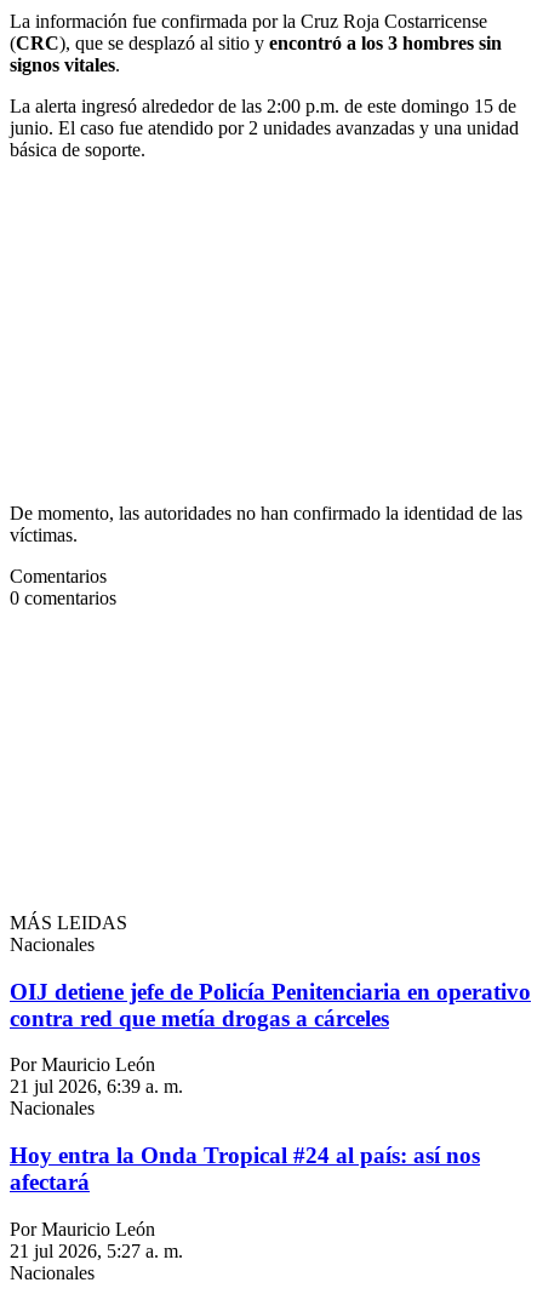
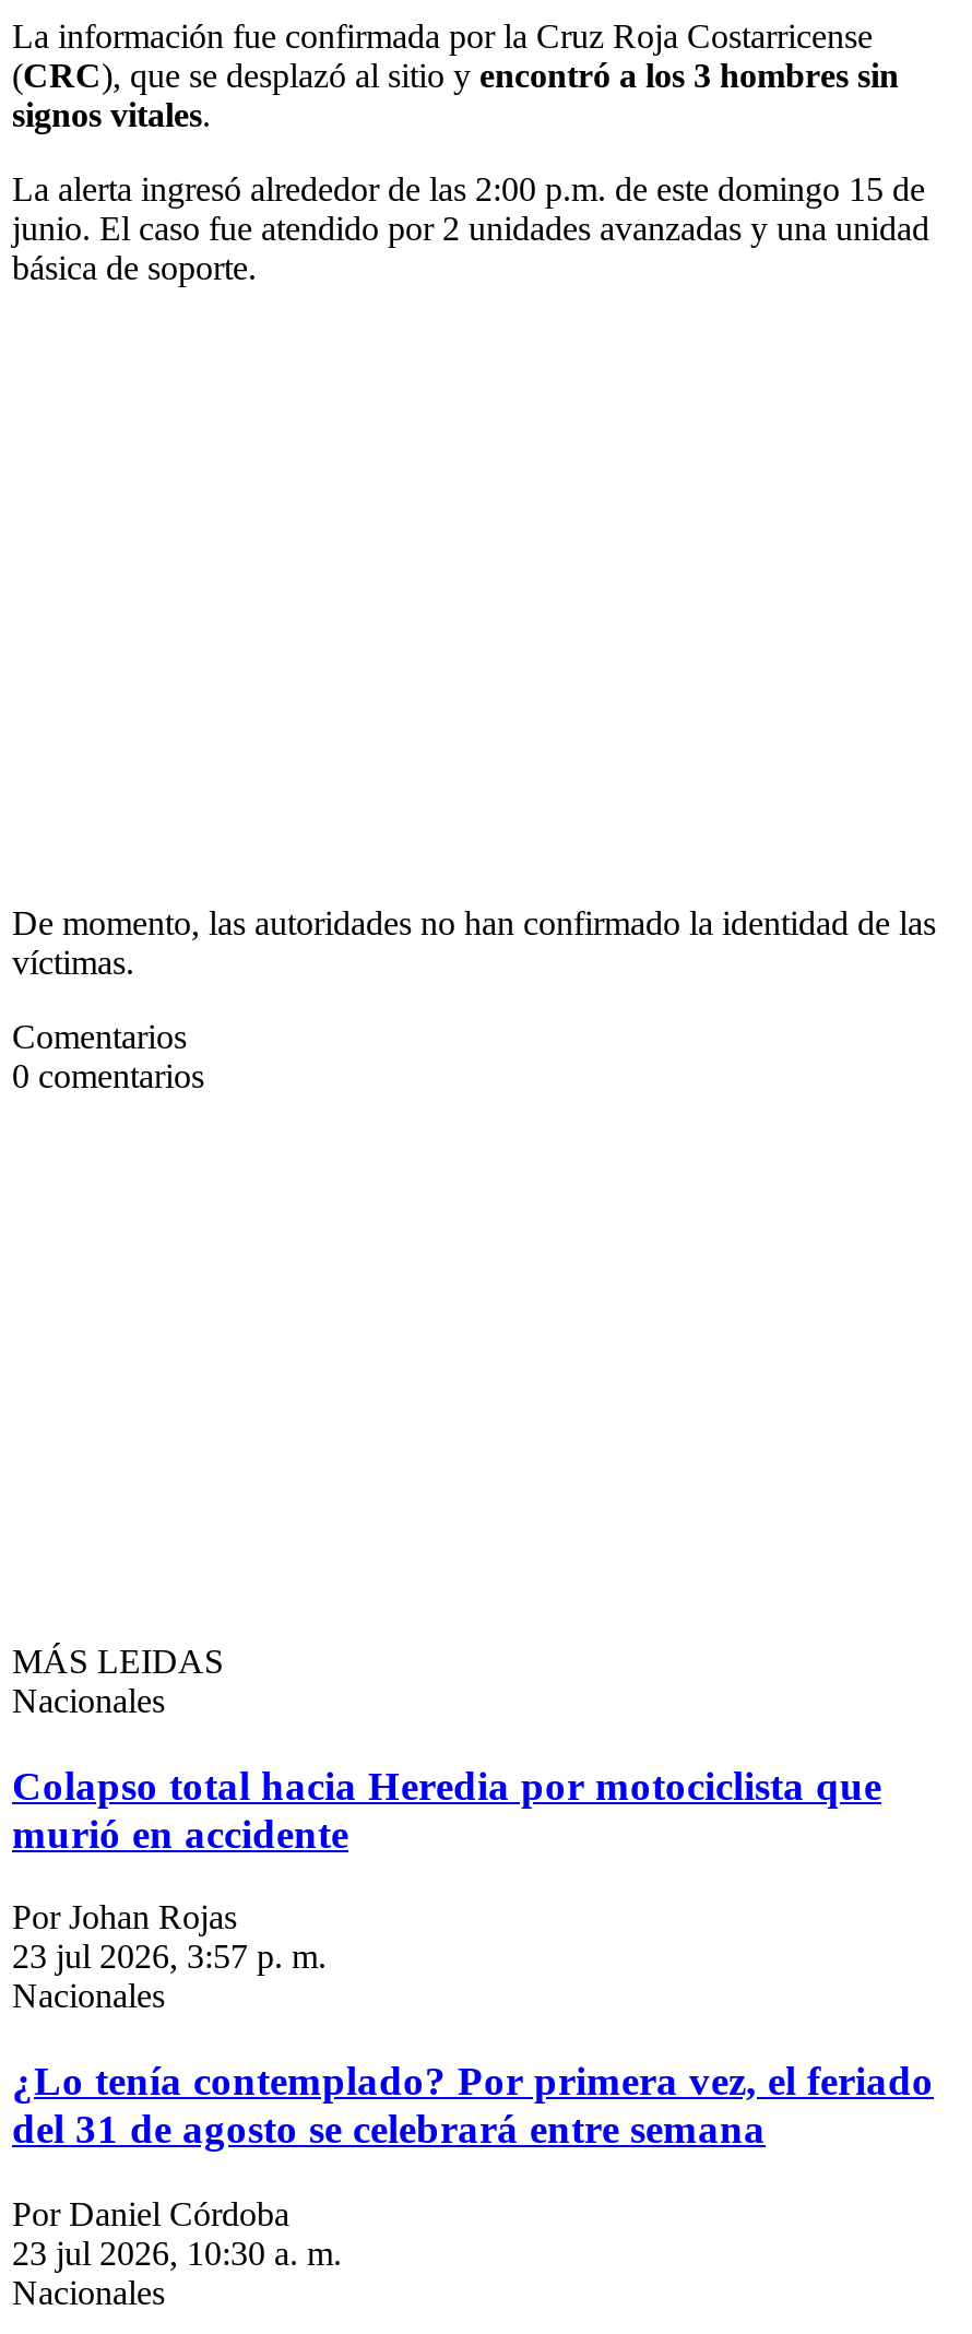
- OIJ detiene jefe de Policía Penitenciaria en operativo
- contra red que metía drogas a cárceles
+ Colapso total hacia Heredia por motociclista que
+ murió en accidente

- Por Mauricio León
- 21 jul 2026, 6:39 a. m.
+ Por Johan Rojas
+ 23 jul 2026, 3:57 p. m.

- Hoy entra la Onda Tropical #24 al país: así nos
- afectará
+ ¿Lo tenía contemplado? Por primera vez, el feriado
+ del 31 de agosto se celebrará entre semana

- Por Mauricio León
- 21 jul 2026, 5:27 a. m.
+ Por Daniel Córdoba
+ 23 jul 2026, 10:30 a. m.
